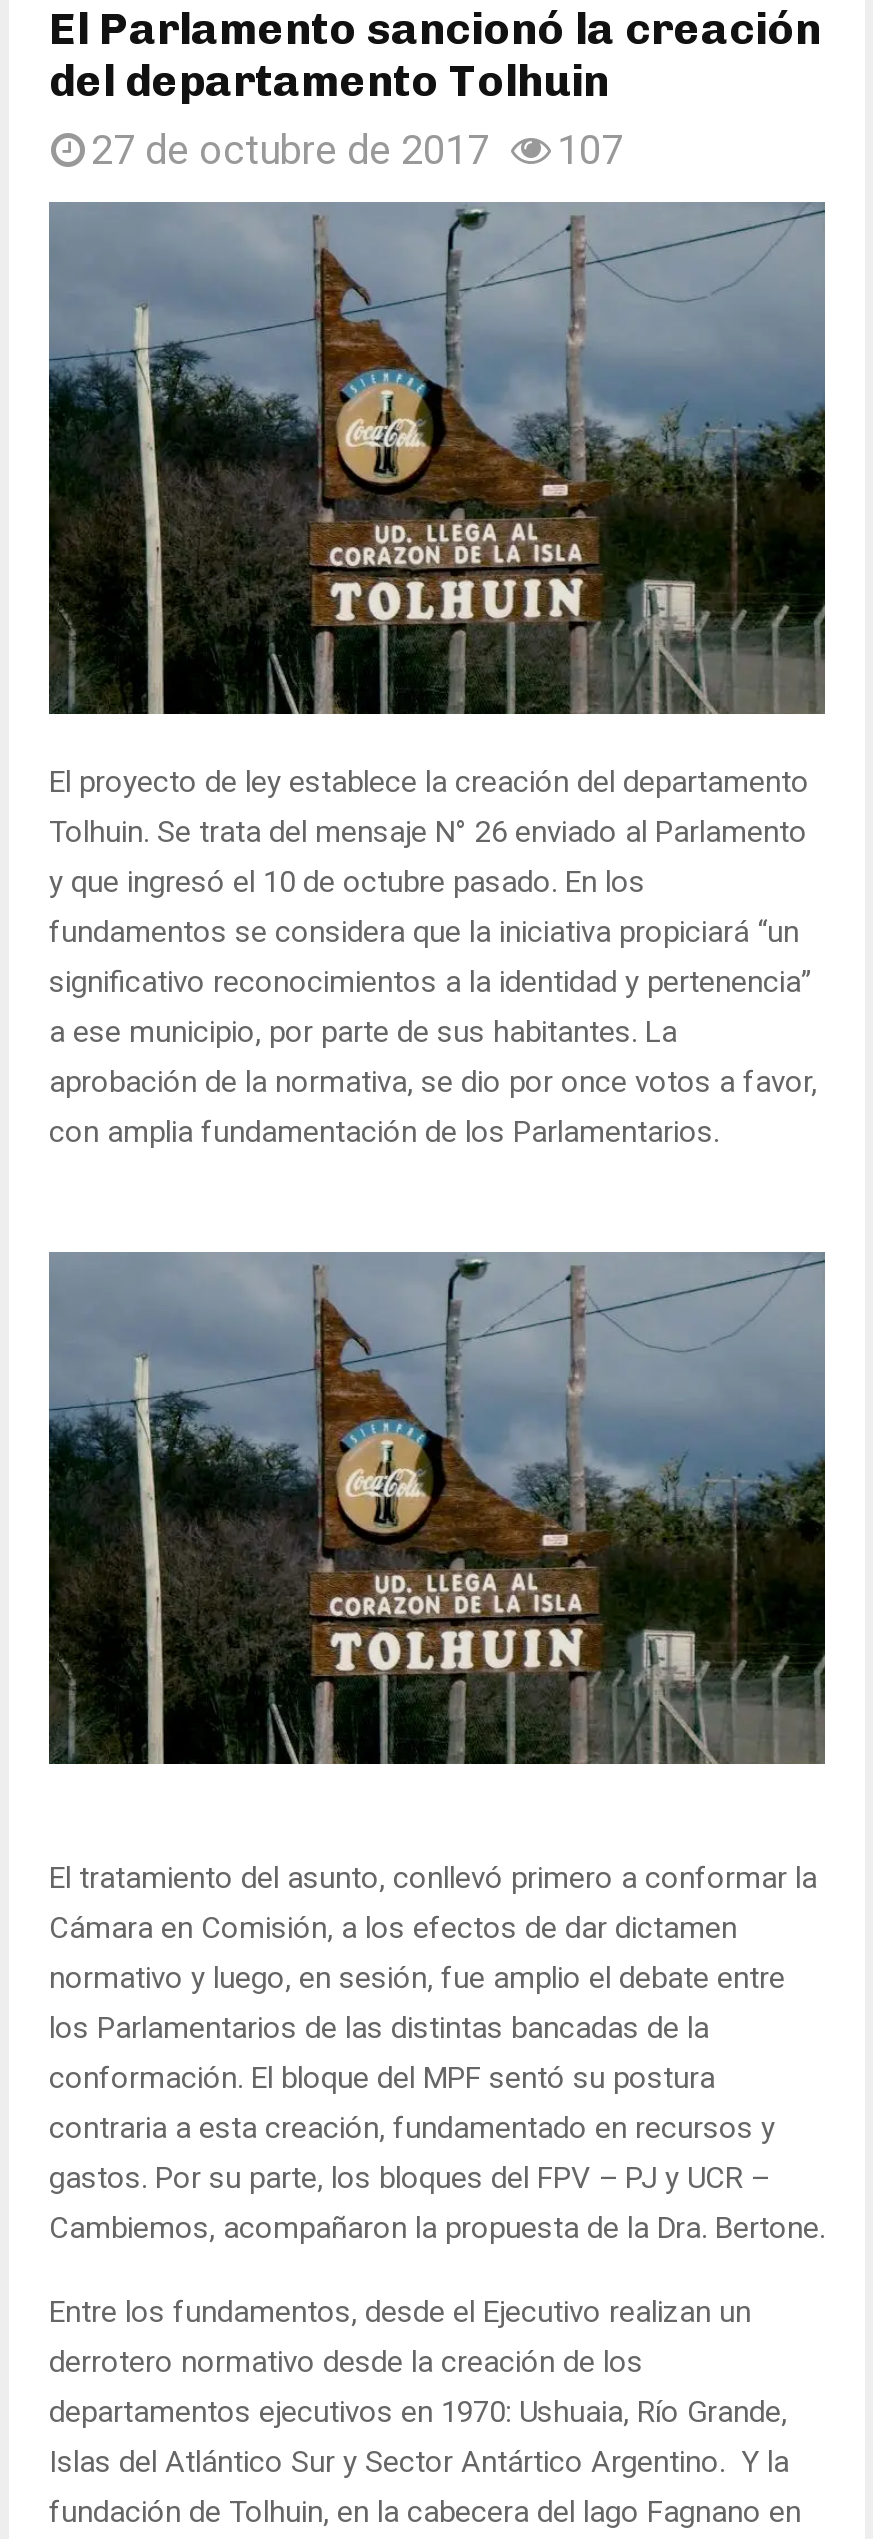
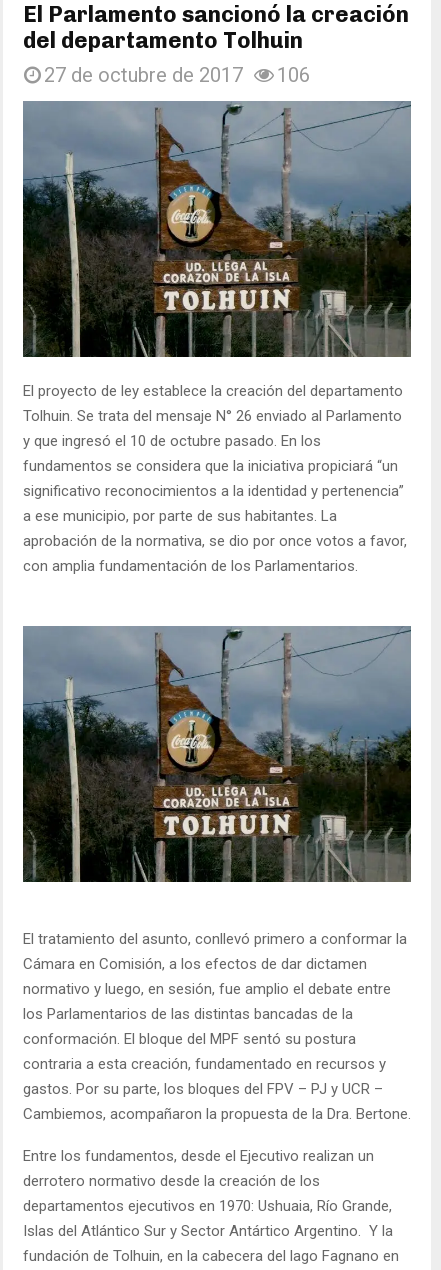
- 27 de octubre de 2017 107
+ 27 de octubre de 2017 106
